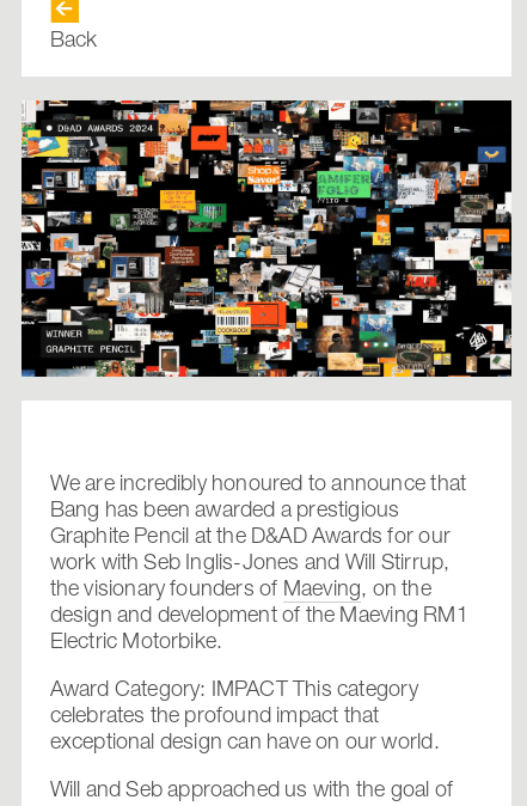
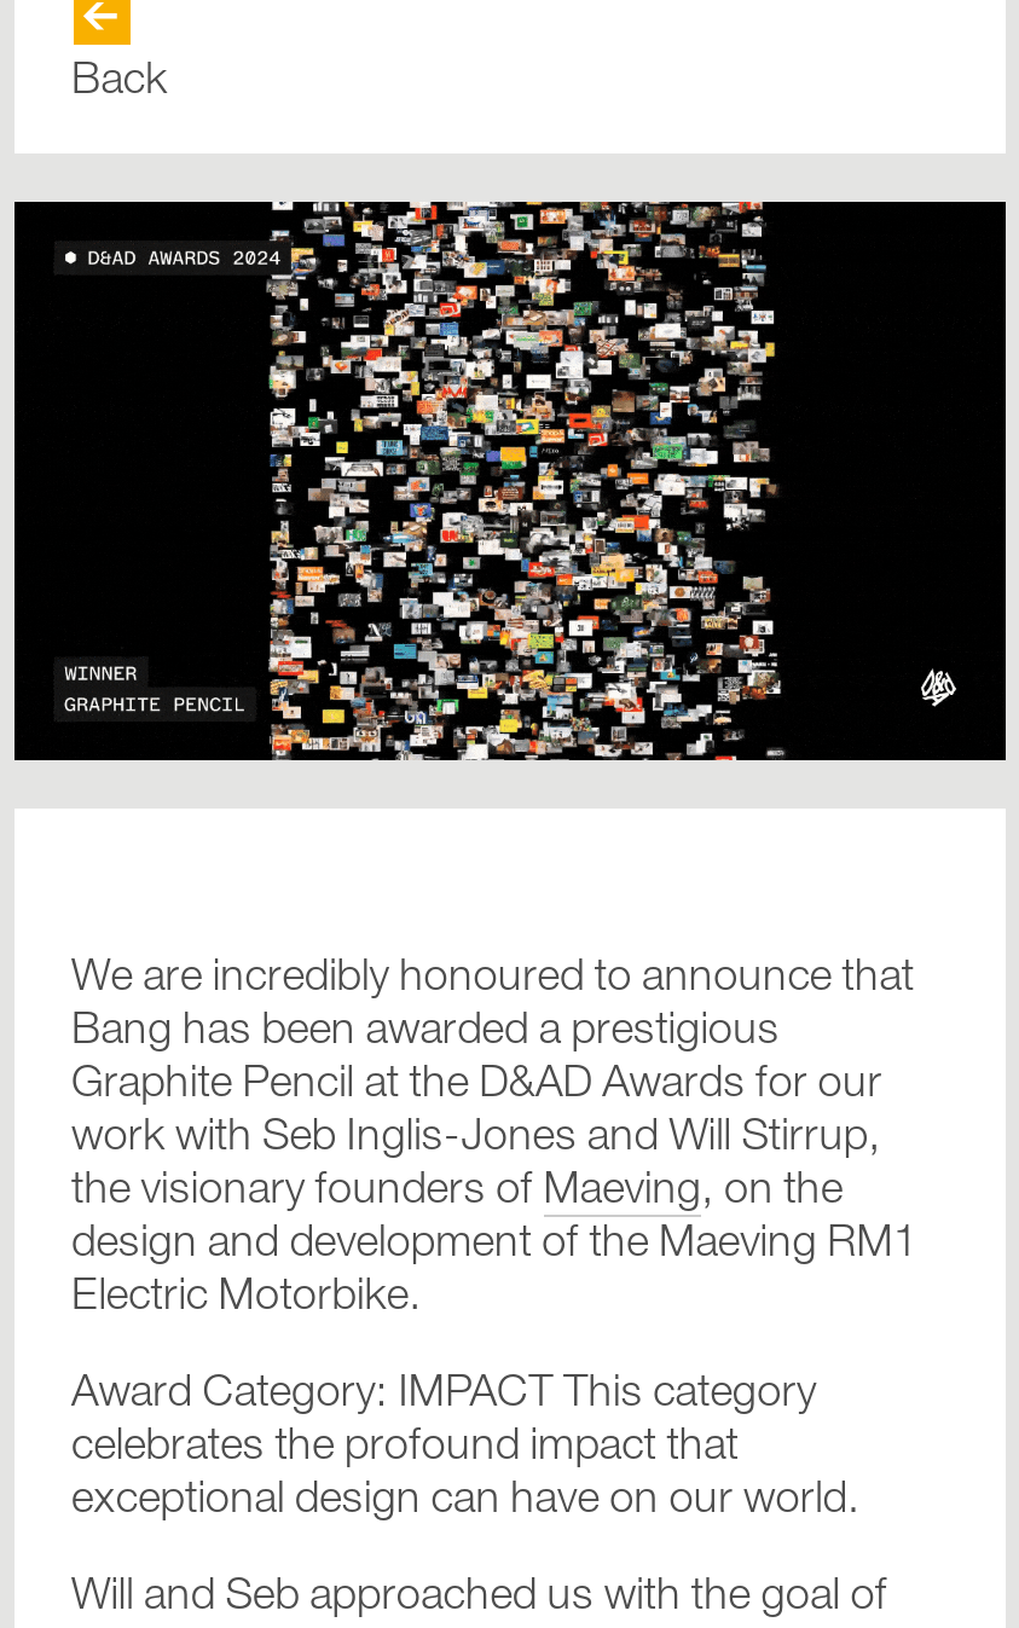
- [image]
+ [image]
